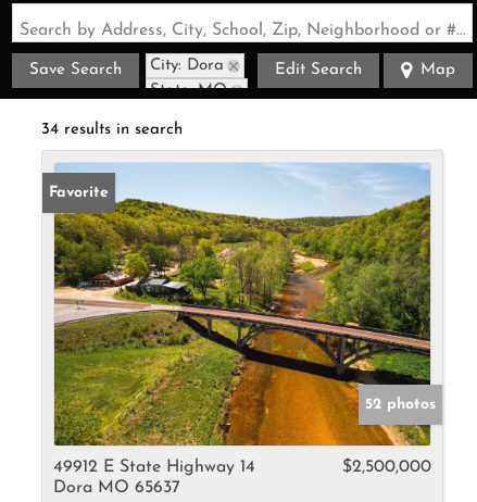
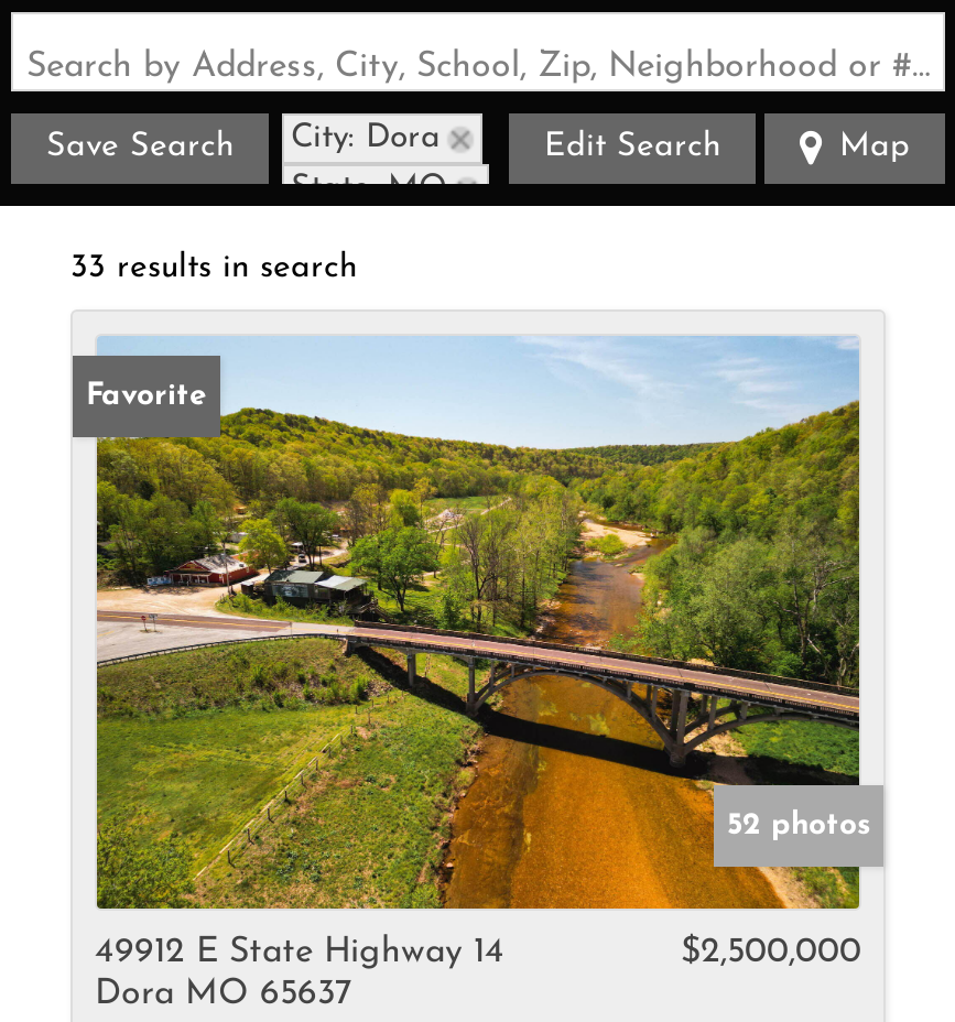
- 34 results in search
+ 33 results in search
